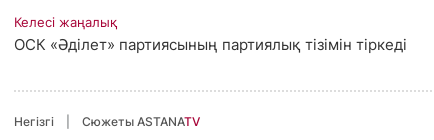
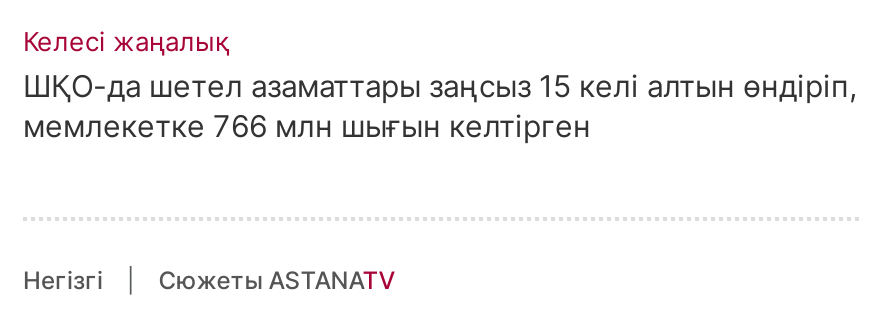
- ОСК «Әділет» партиясының партиялық тізімін тіркеді
+ ШҚО-да шетел азаматтары заңсыз 15 келі алтын өндіріп,
+ мемлекетке 766 млн шығын келтірген
